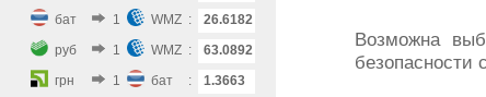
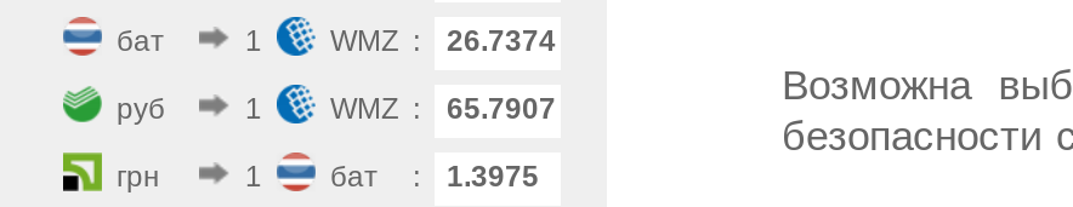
- 1 WMZ : 26.6182
+ 1 WMZ : 26.7374

- 1 WMZ : 63.0892
+ 1 WMZ : 65.7907

- 1.3663
+ 1.3975
